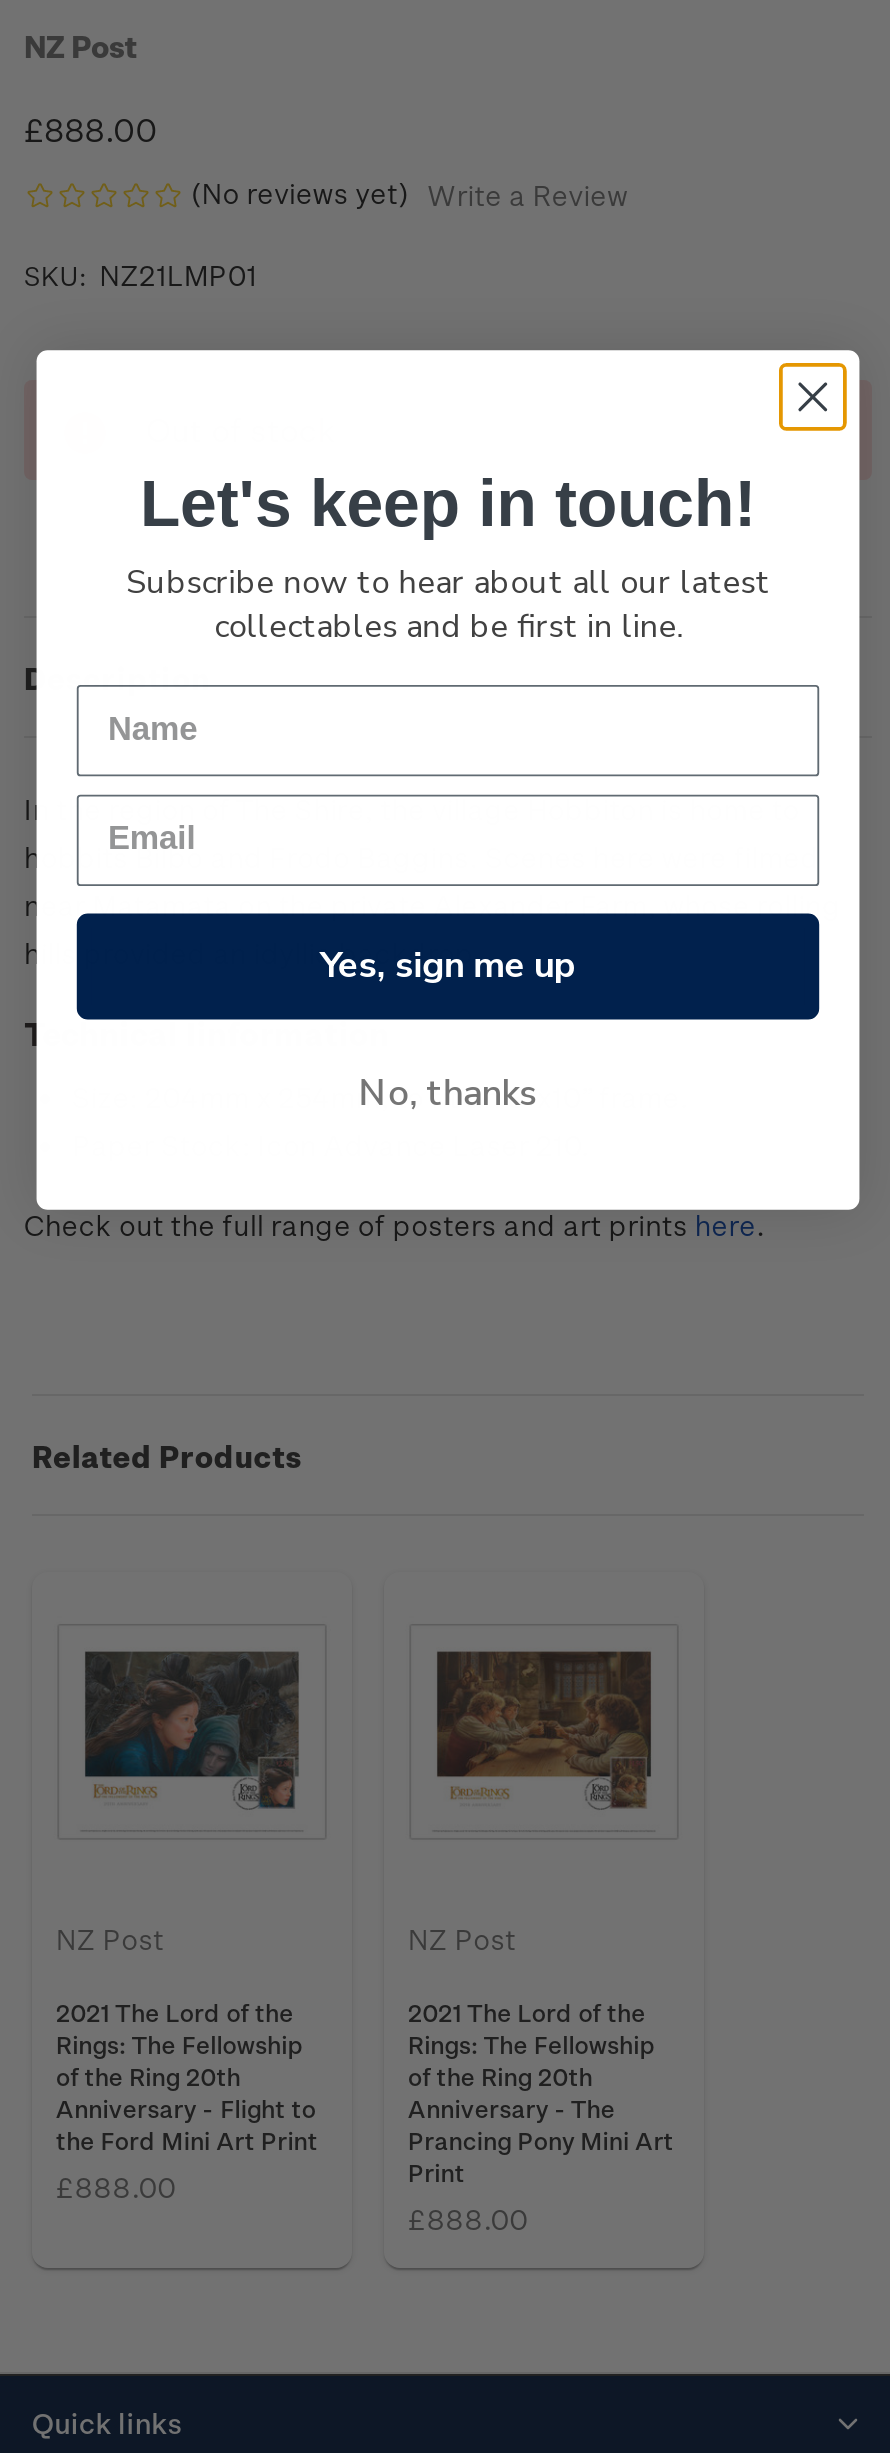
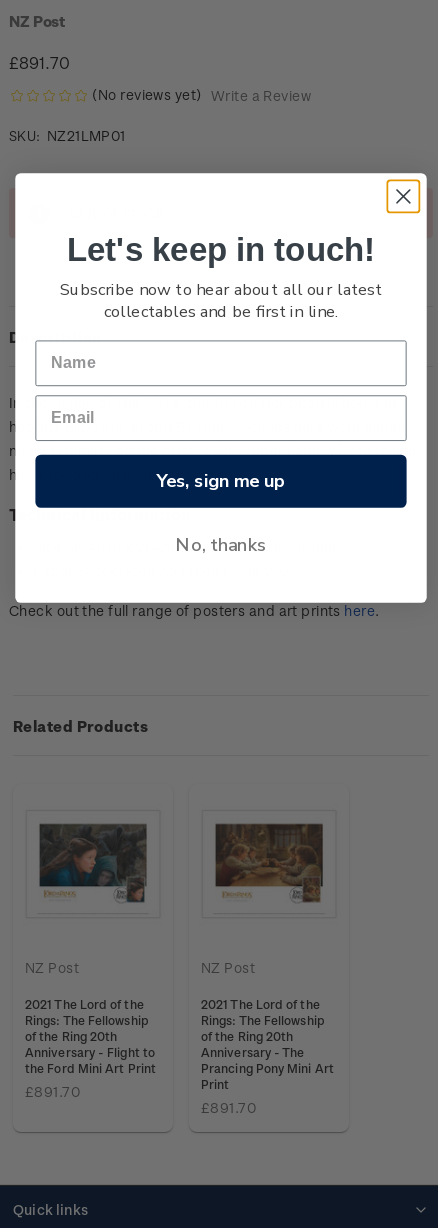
- £888.00
+ £891.70

- £888.00
+ £891.70

- £888.00
+ £891.70
